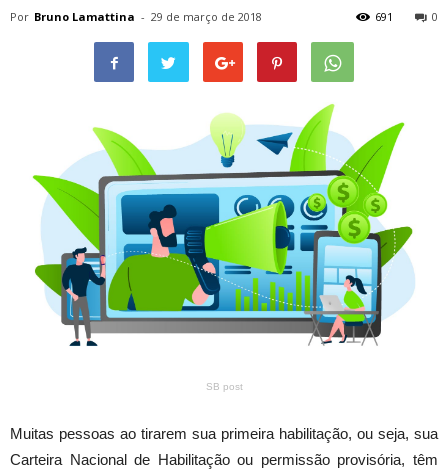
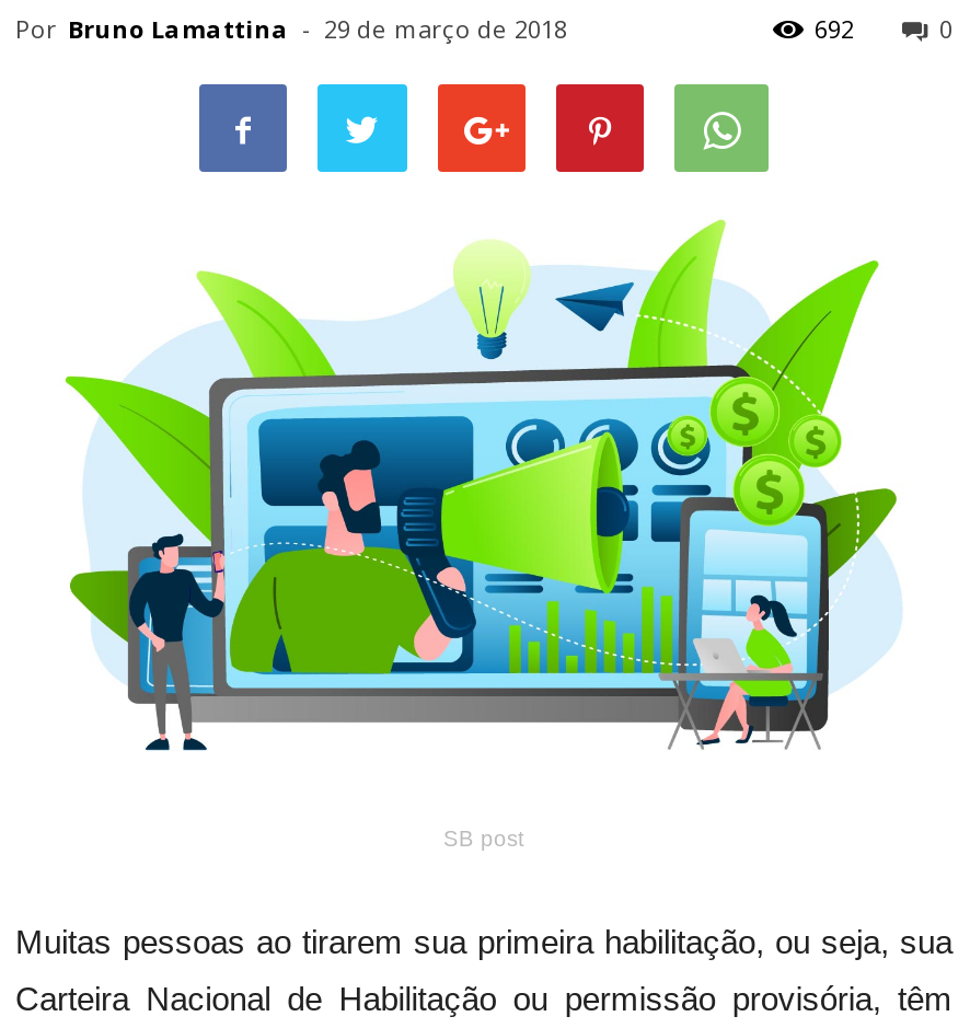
- 691
+ 692
